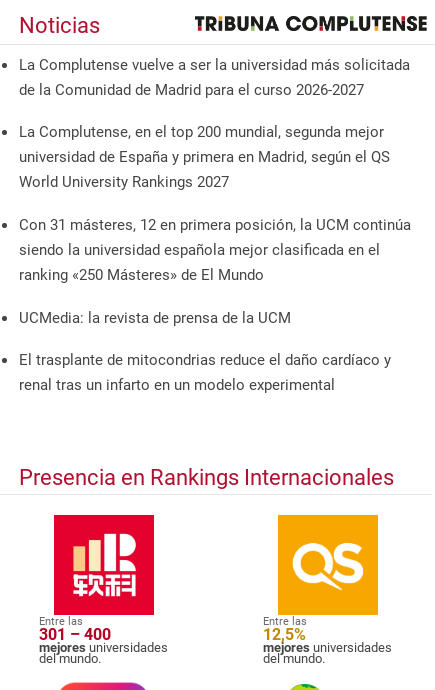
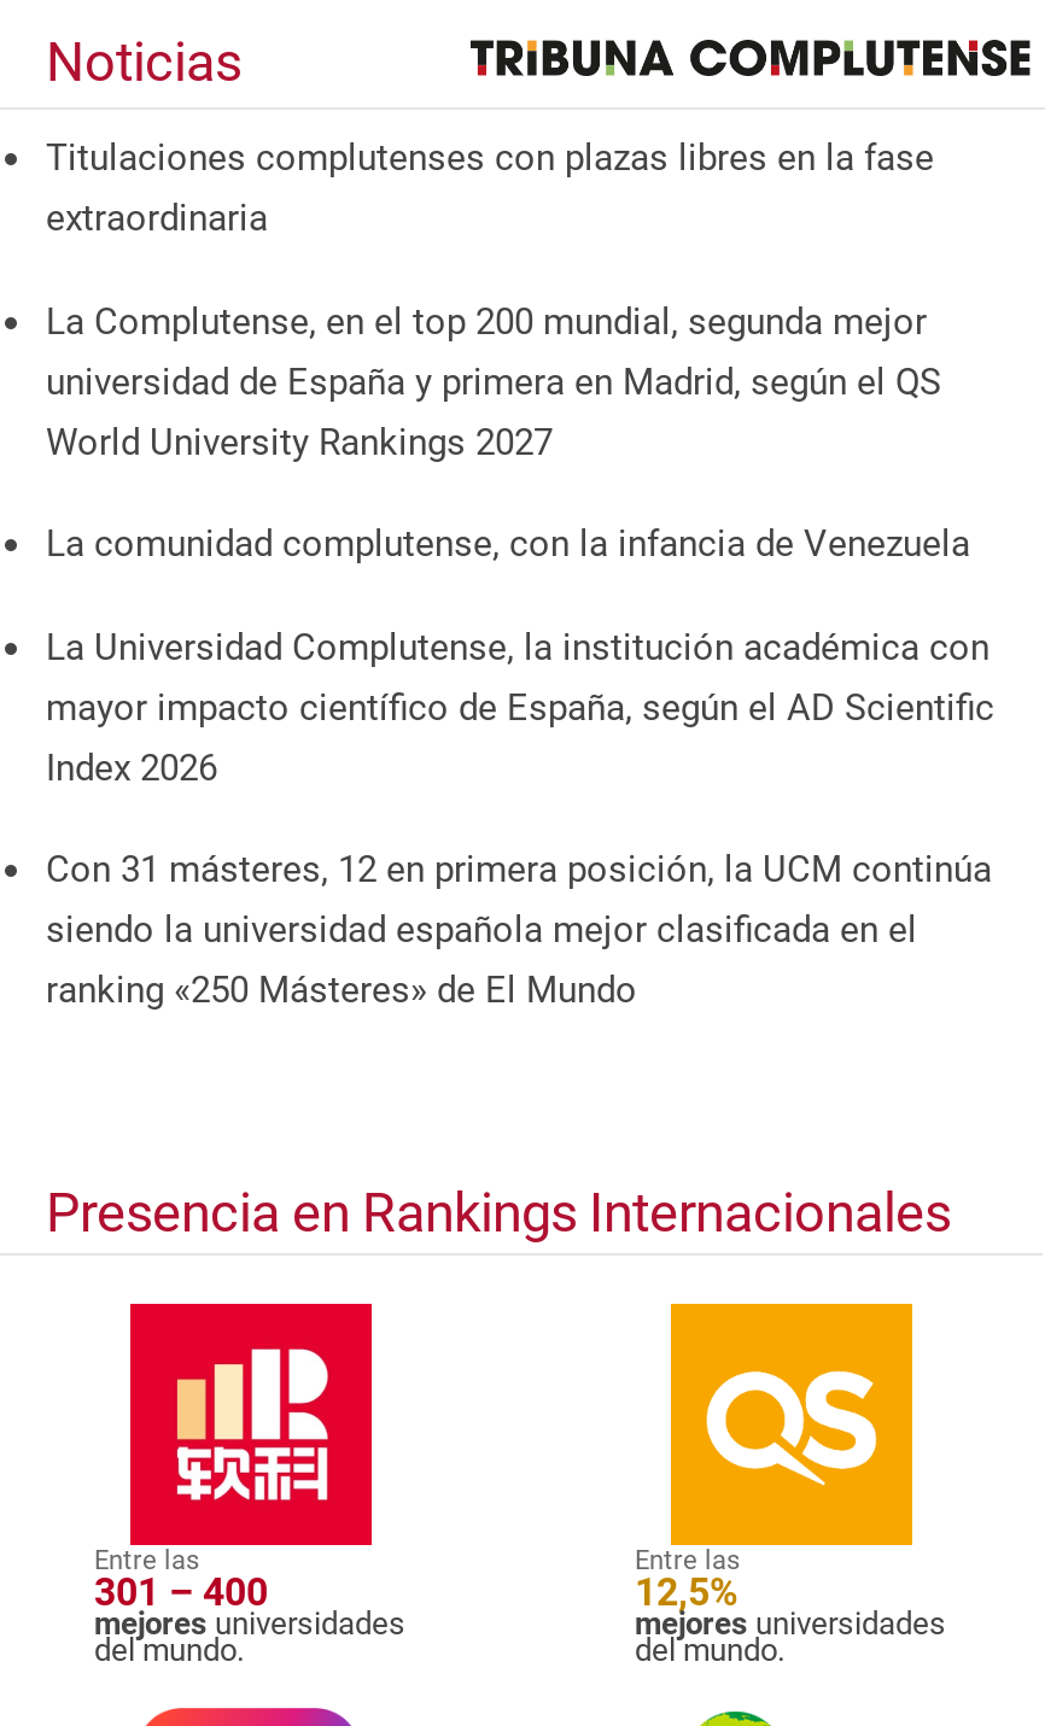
- La Complutense vuelve a ser la universidad más solicitada
- de la Comunidad de Madrid para el curso 2026-2027
+ Titulaciones complutenses con plazas libres en la fase
+ extraordinaria

+ La comunidad complutense, con la infancia de Venezuela
+ La Universidad Complutense, la institución académica con
+ mayor impacto científico de España, según el AD Scientific
+ Index 2026

moved down: Con 31 másteres, 12 en primera posición, la UCM continúa | siendo la universidad española mejor clasificada en el | ranking «250 Másteres» de El Mundo

- UCMedia: la revista de prensa de la UCM
- El trasplante de mitocondrias reduce el daño cardíaco y
- renal tras un infarto en un modelo experimental
